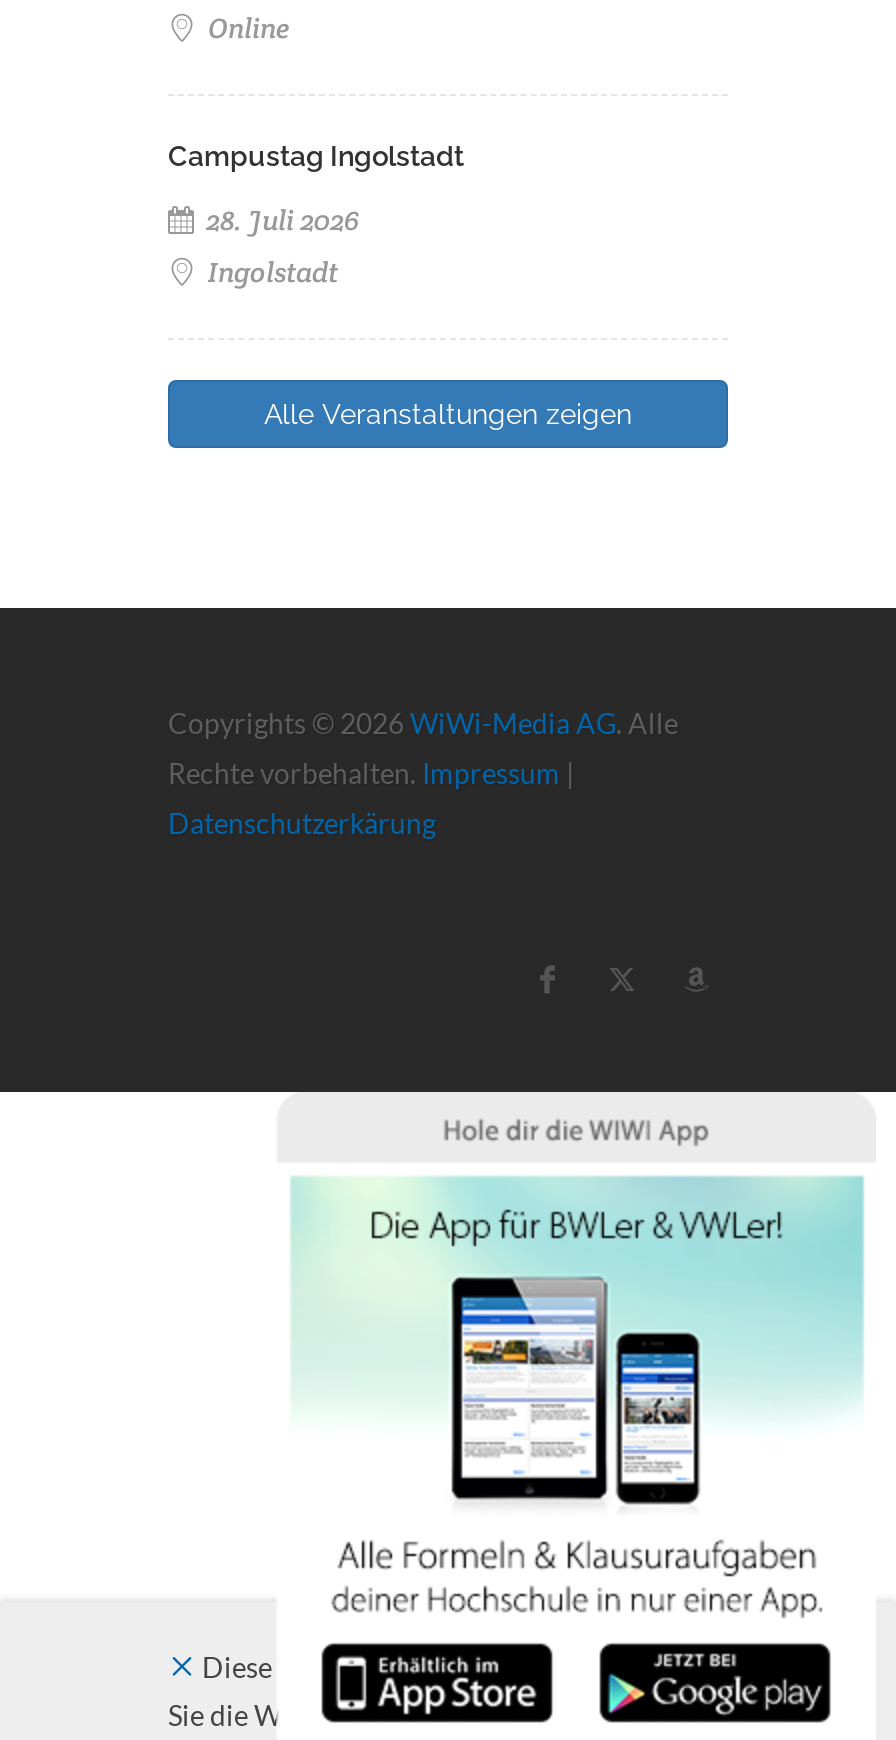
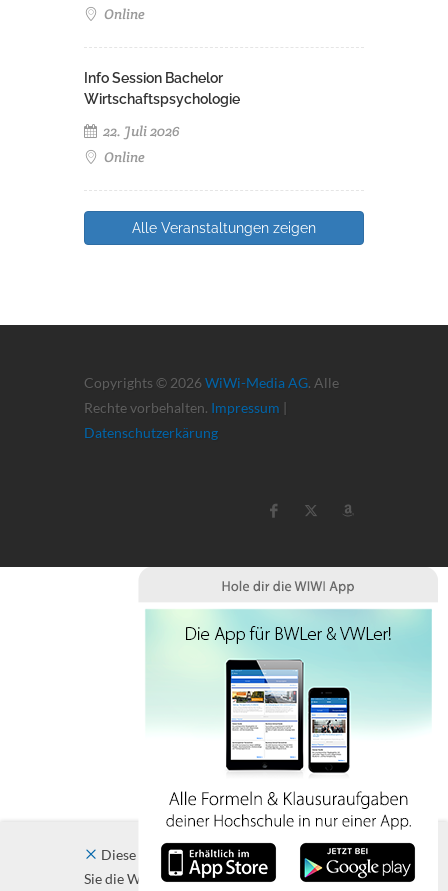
- Campustag Ingolstadt
+ Info Session Bachelor
+ Wirtschaftspsychologie

- 28. Juli 2026
- Ingolstadt
+ 22. Juli 2026
+ Online
